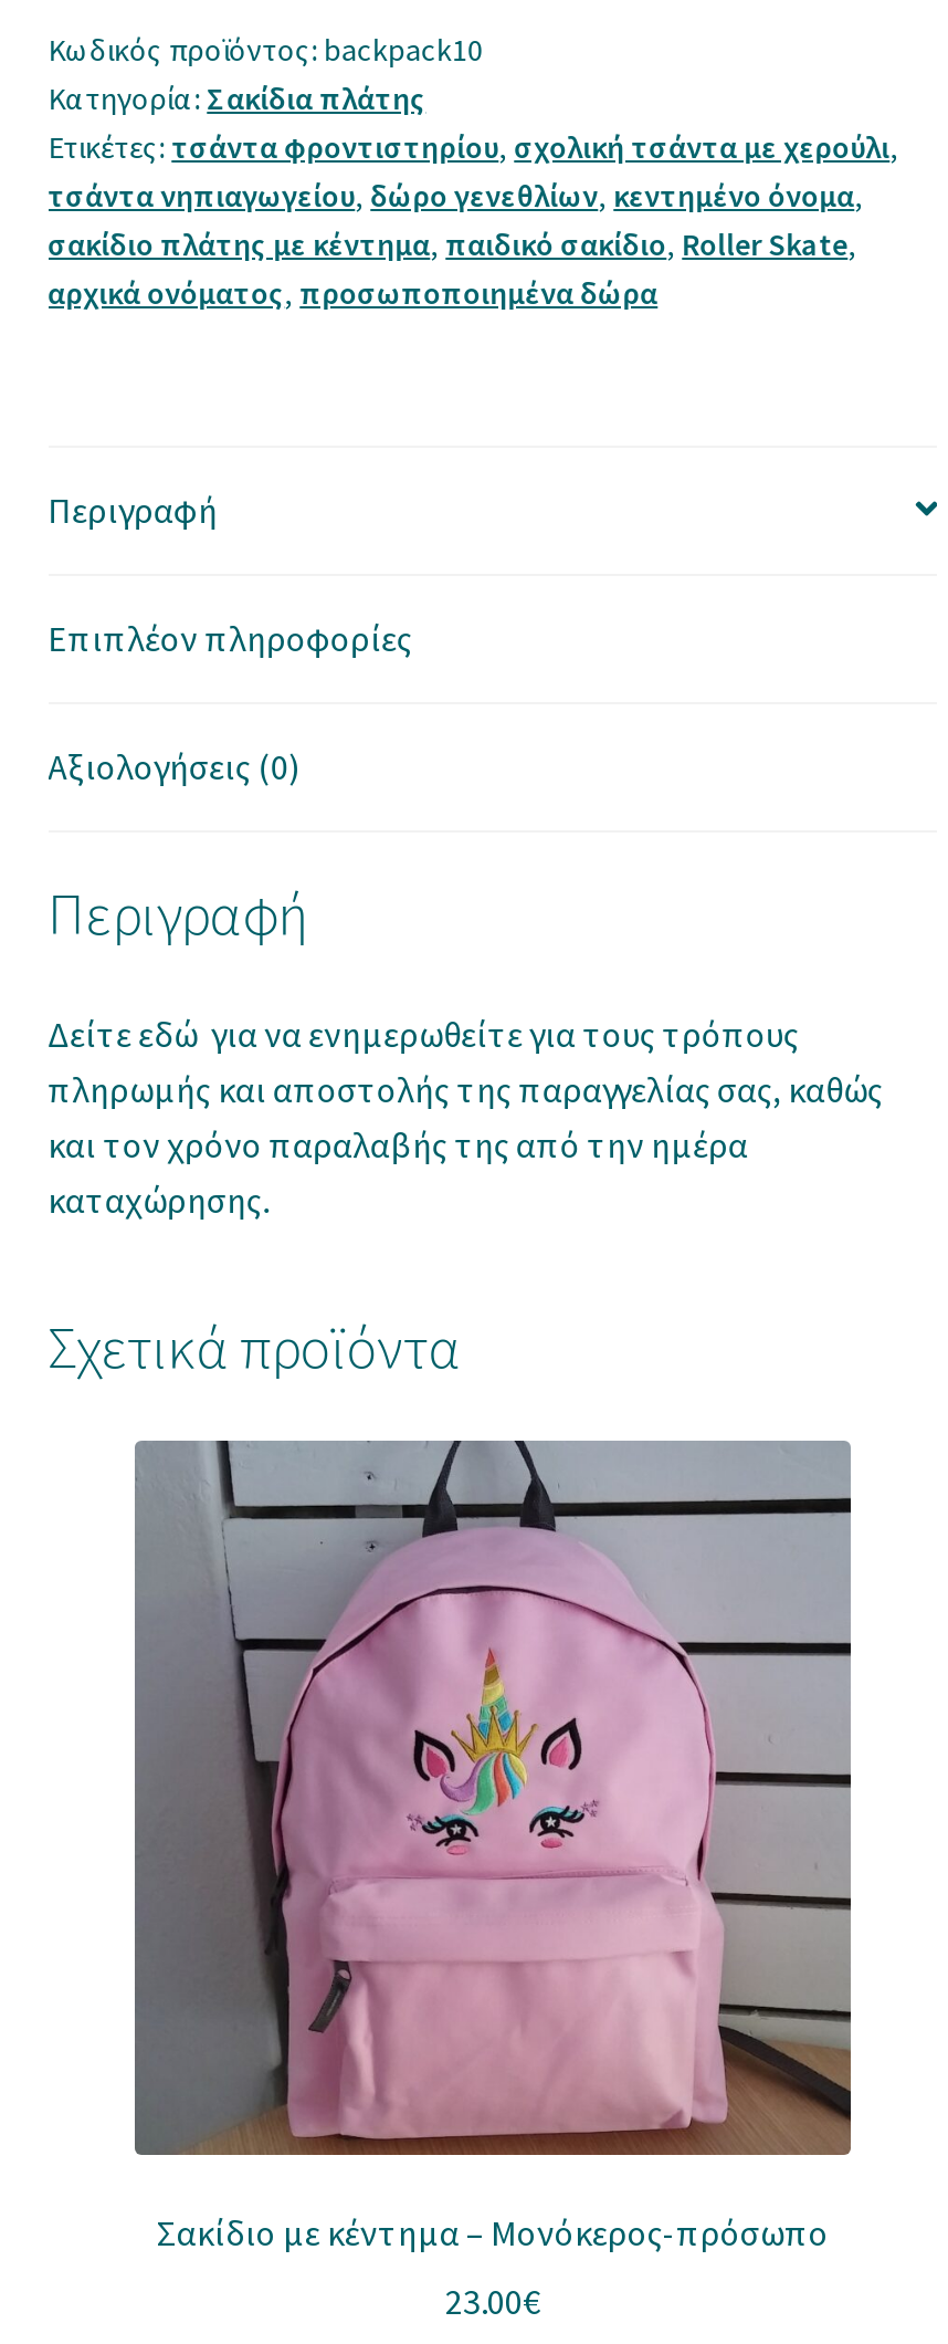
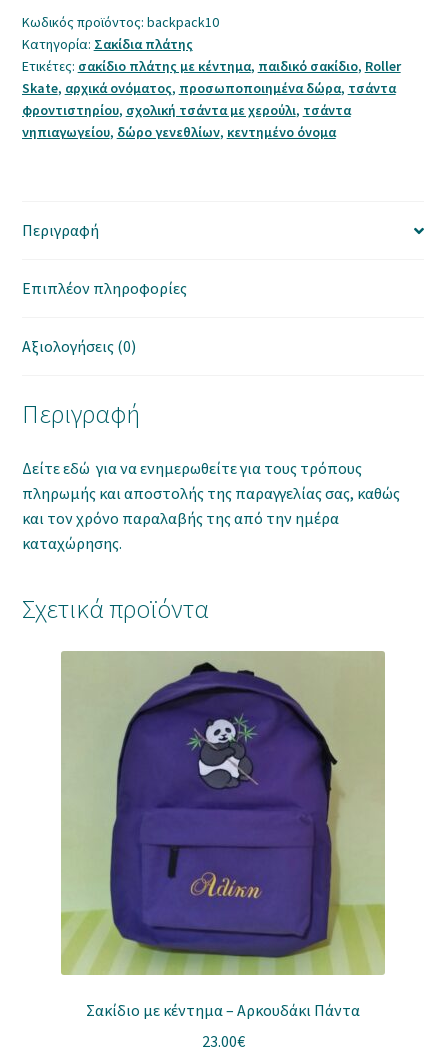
- Ετικέτες: τσάντα φροντιστηρίου, σχολική τσάντα με χερούλι,
- τσάντα νηπιαγωγείου, δώρο γενεθλίων, κεντημένο όνομα,
- σακίδιο πλάτης με κέντημα, παιδικό σακίδιο, Roller Skate,
- αρχικά ονόματος, προσωποποιημένα δώρα
+ Ετικέτες: σακίδιο πλάτης με κέντημα, παιδικό σακίδιο, Roller
+ Skate, αρχικά ονόματος, προσωποποιημένα δώρα, τσάντα
+ φροντιστηρίου, σχολική τσάντα με χερούλι, τσάντα
+ νηπιαγωγείου, δώρο γενεθλίων, κεντημένο όνομα

- [image]
- Σακίδιο με κέντημα – Μονόκερος-πρόσωπο
+ [image]
+ Σακίδιο με κέντημα – Αρκουδάκι Πάντα
